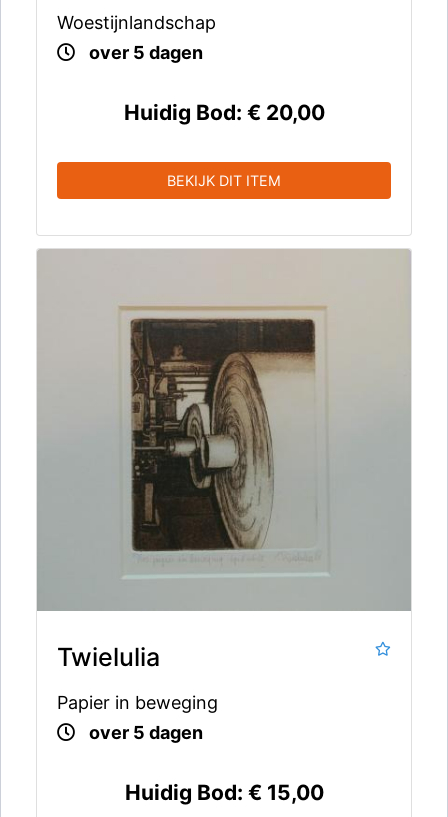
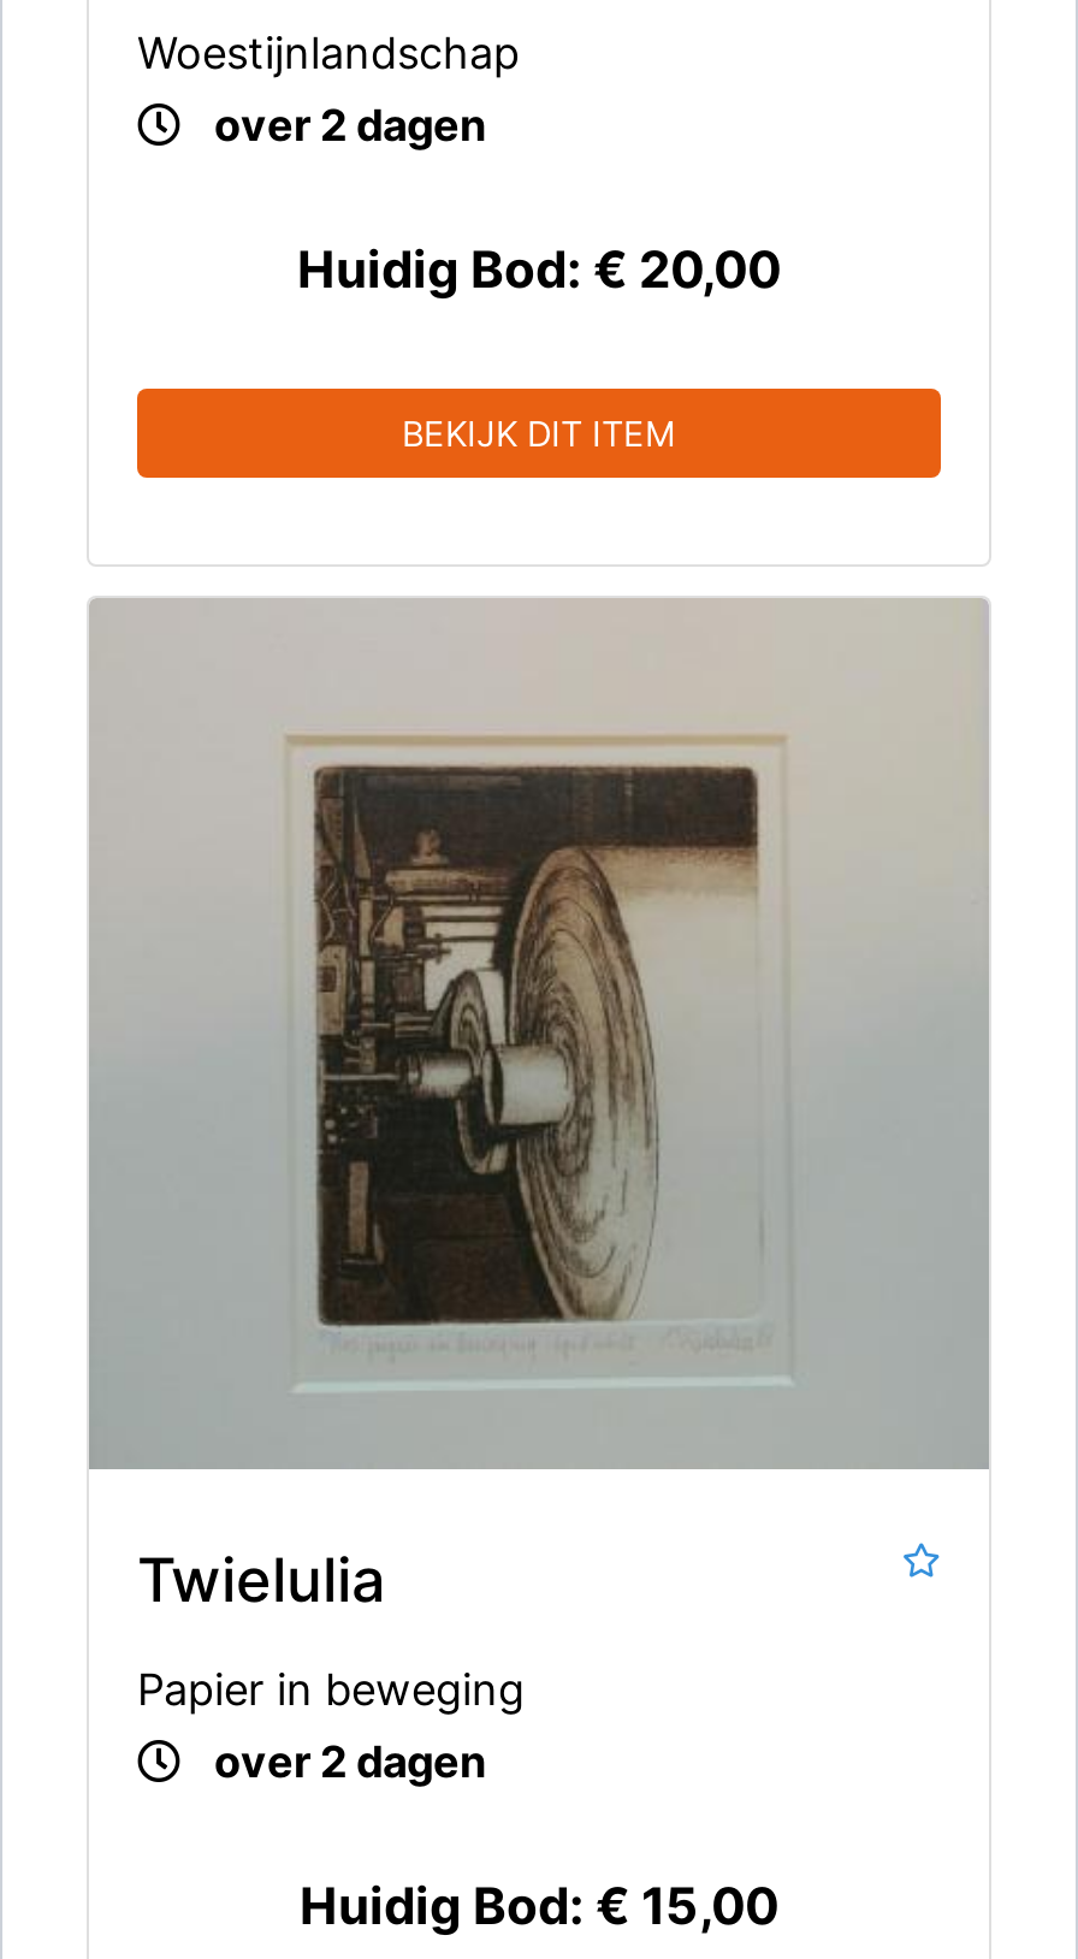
- over 5 dagen
+ over 2 dagen

- over 5 dagen
+ over 2 dagen
